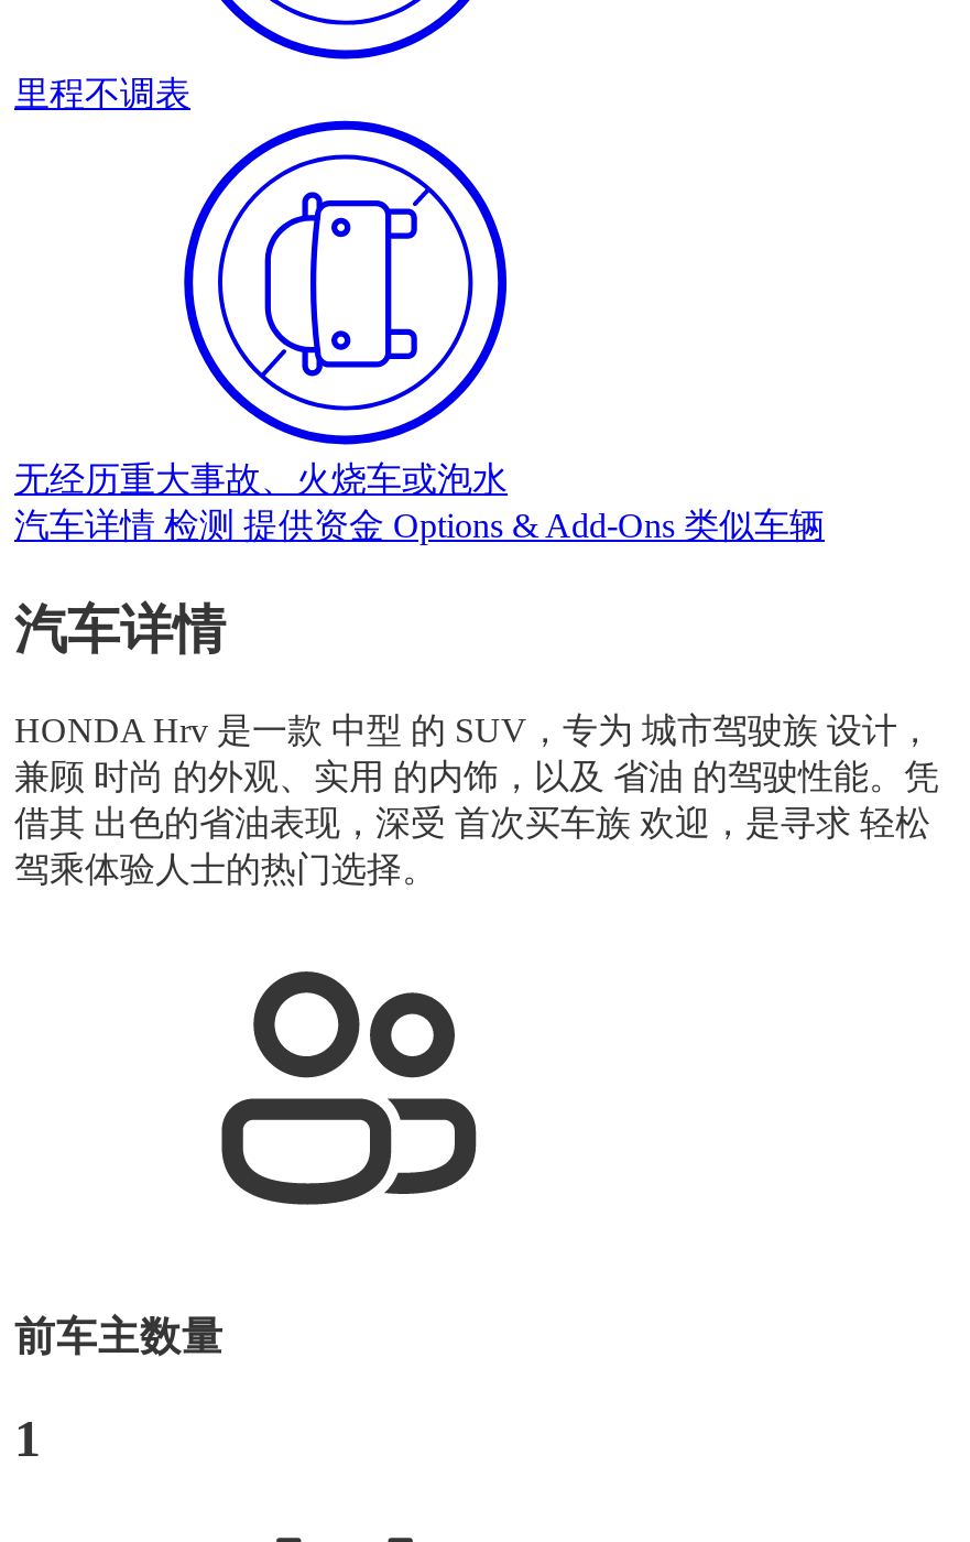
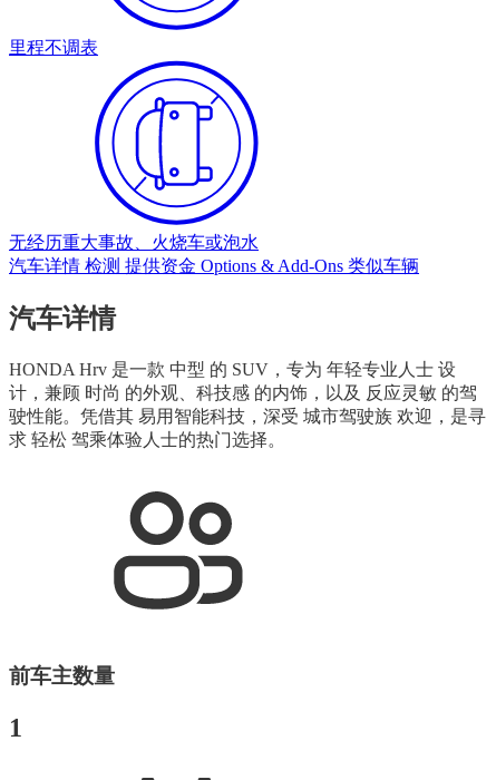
- HONDA Hrv 是一款 中型 的 SUV，专为 城市驾驶族 设计，
- 兼顾 时尚 的外观、实用 的内饰，以及 省油 的驾驶性能。凭
- 借其 出色的省油表现，深受 首次买车族 欢迎，是寻求 轻松
- 驾乘体验人士的热门选择。
+ HONDA Hrv 是一款 中型 的 SUV，专为 年轻专业人士 设
+ 计，兼顾 时尚 的外观、科技感 的内饰，以及 反应灵敏 的驾
+ 驶性能。凭借其 易用智能科技，深受 城市驾驶族 欢迎，是寻
+ 求 轻松 驾乘体验人士的热门选择。
